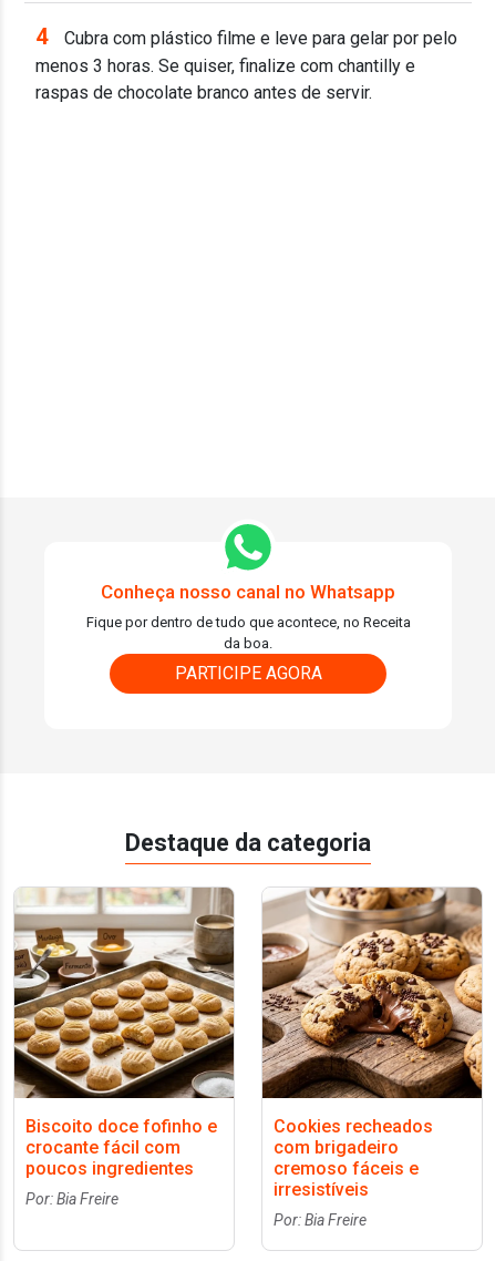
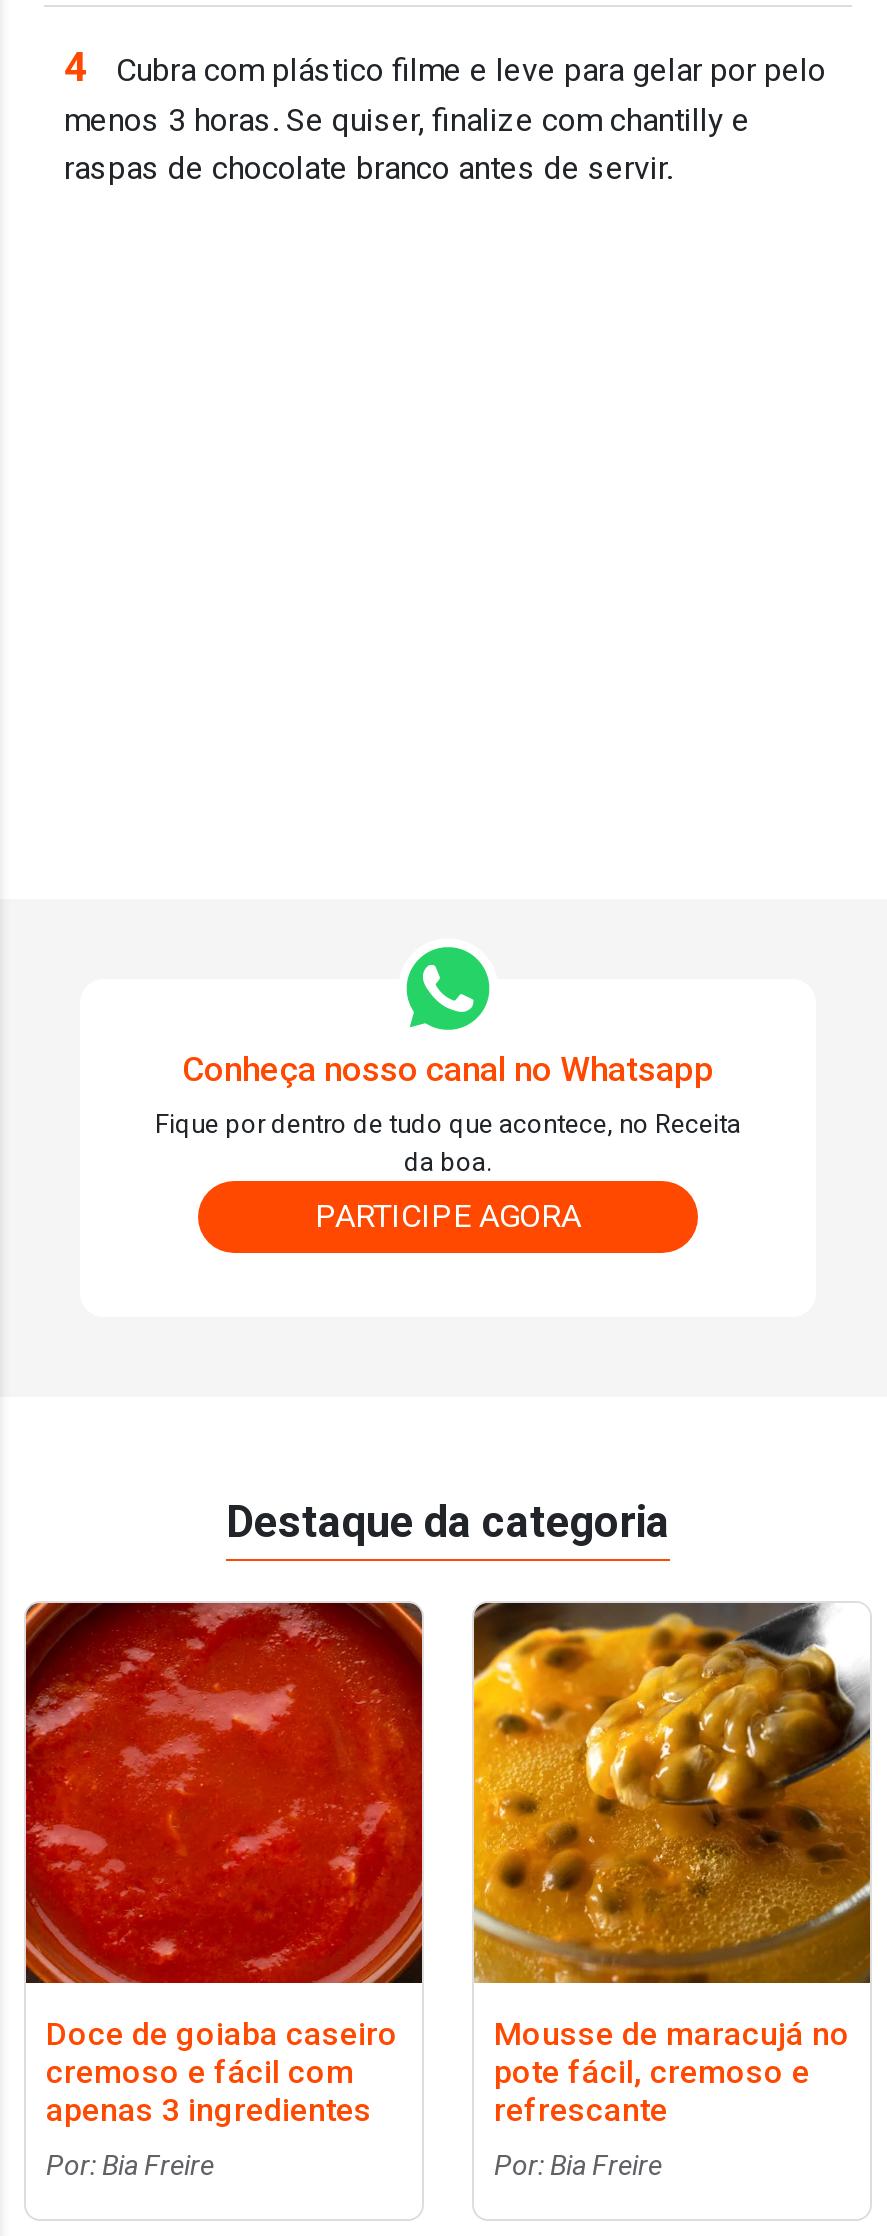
- [image]
- Biscoito doce fofinho e
- crocante fácil com
- poucos ingredientes
+ [image]
+ Doce de goiaba caseiro
+ cremoso e fácil com
+ apenas 3 ingredientes

- [image]
- Cookies recheados
- com brigadeiro
- cremoso fáceis e
- irresistíveis
+ [image]
+ Mousse de maracujá no
+ pote fácil, cremoso e
+ refrescante
